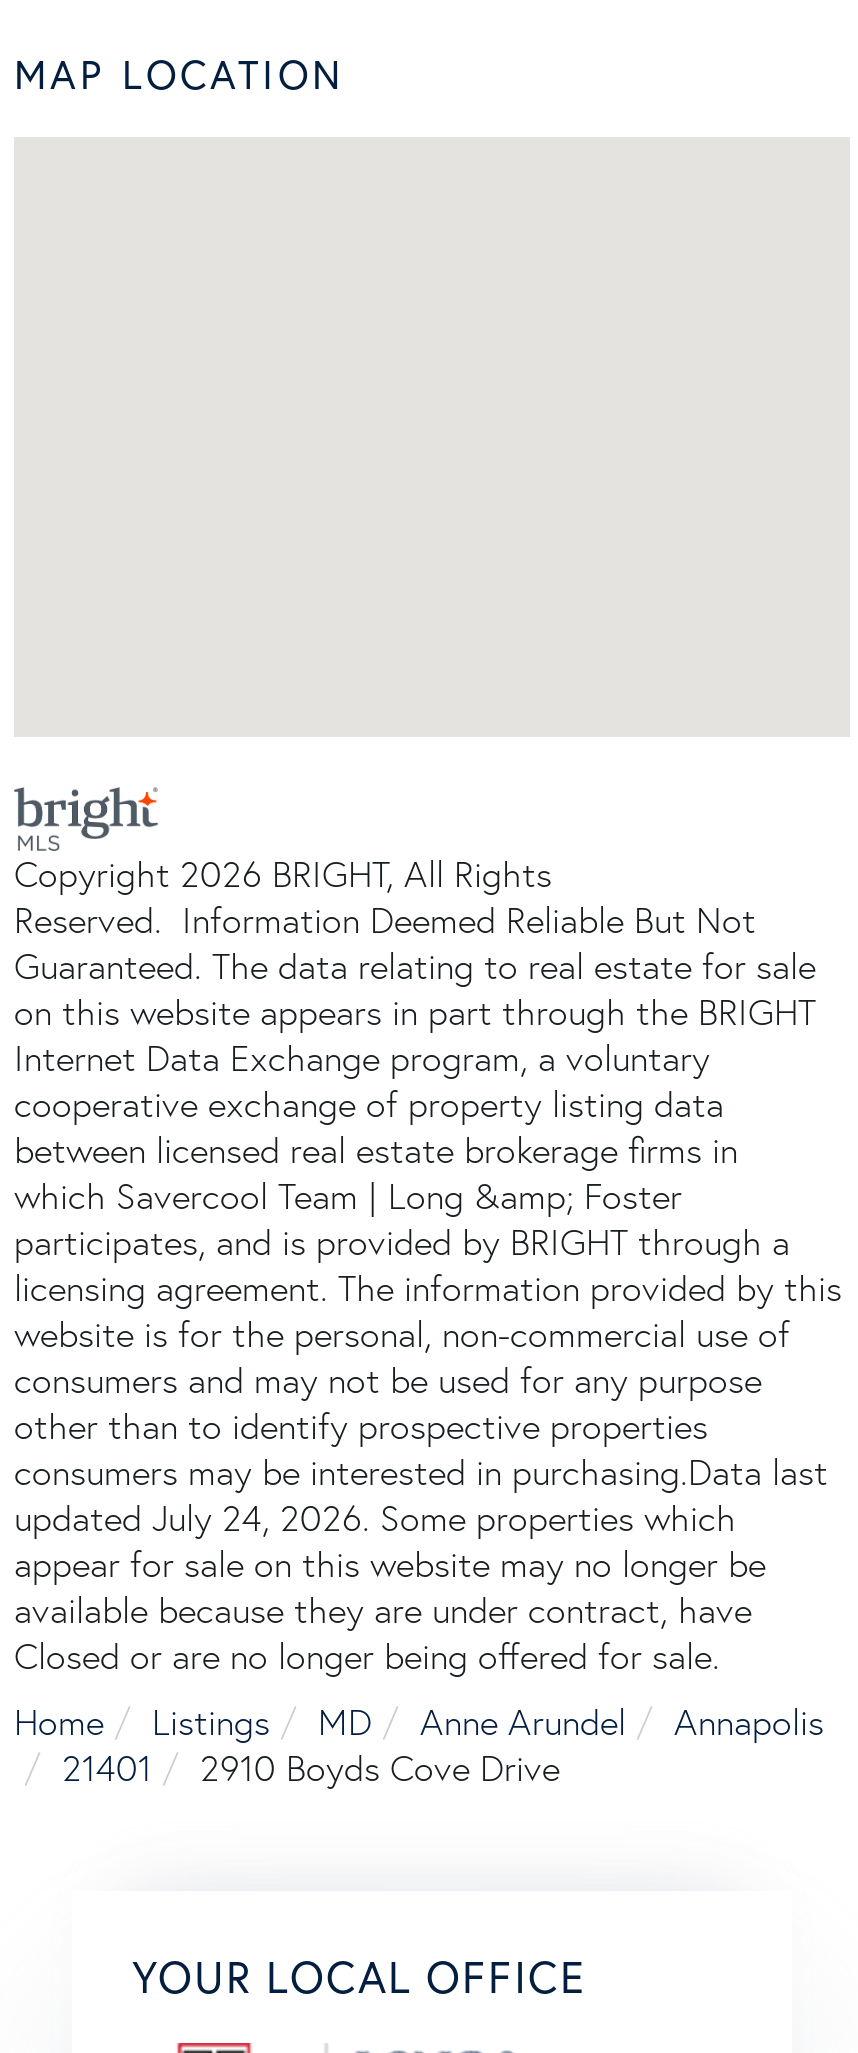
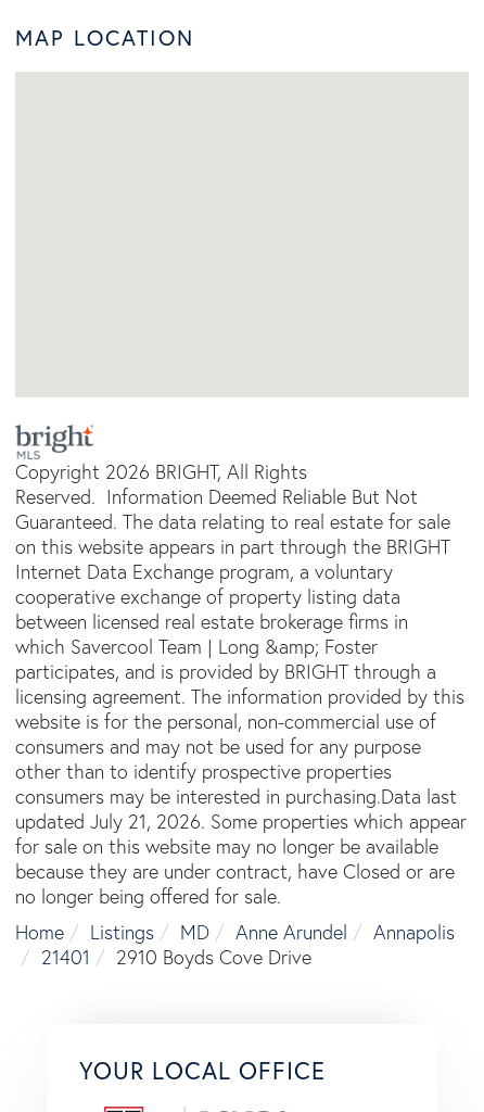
- updated July 24, 2026. Some properties which
- appear for sale on this website may no longer be
- available because they are under contract, have
- Closed or are no longer being offered for sale.
+ updated July 21, 2026. Some properties which appear
+ for sale on this website may no longer be available
+ because they are under contract, have Closed or are
+ no longer being offered for sale.
